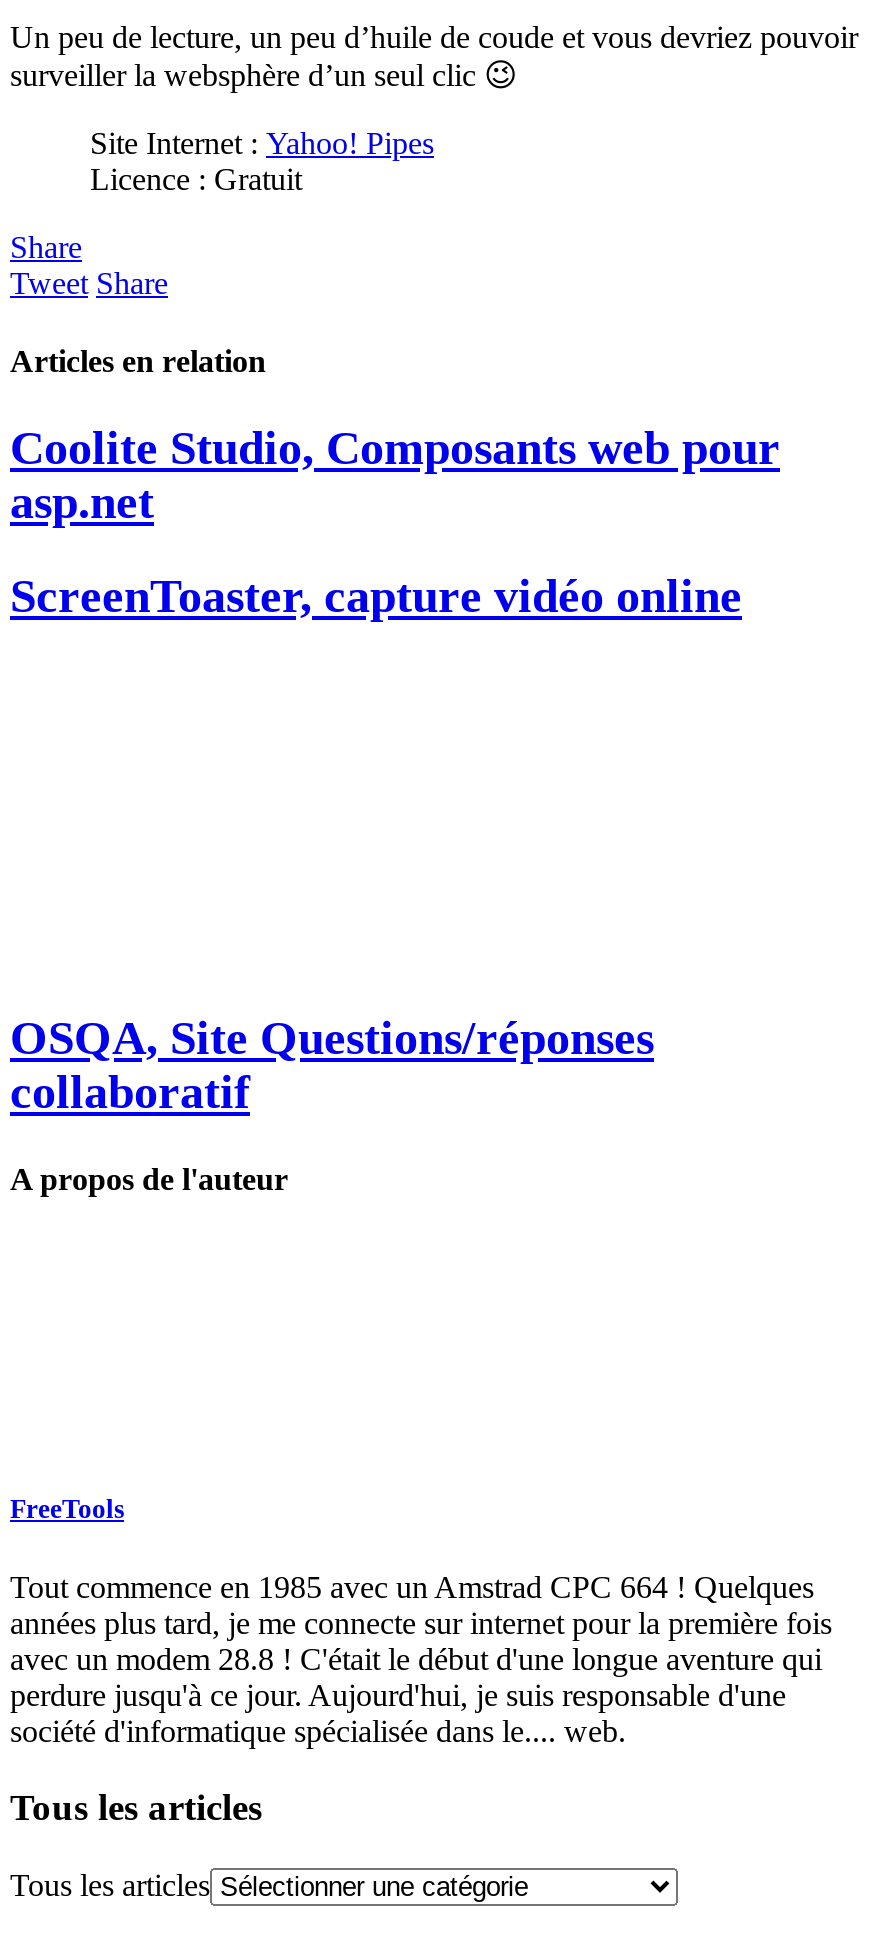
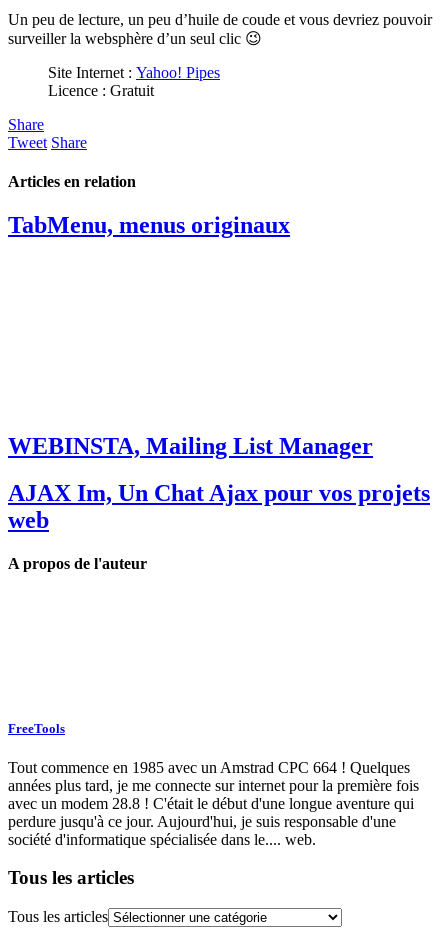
- Coolite Studio, Composants web pour
- asp.net
+ TabMenu, menus originaux

- ScreenToaster, capture vidéo online
+ WEBINSTA, Mailing List Manager

- OSQA, Site Questions/réponses
- collaboratif
+ AJAX Im, Un Chat Ajax pour vos projets
+ web
